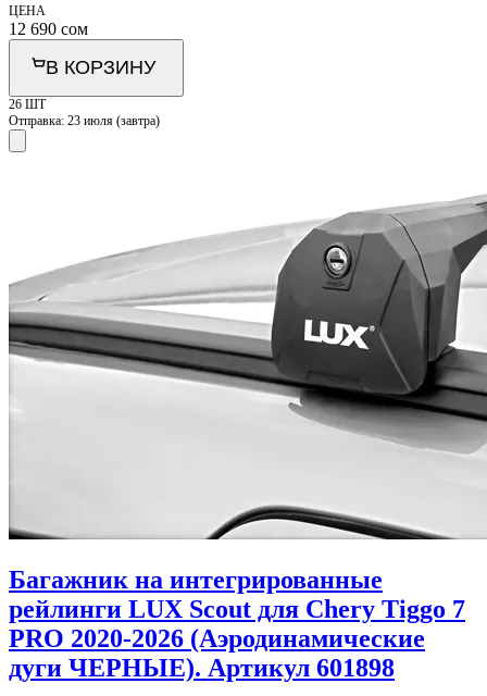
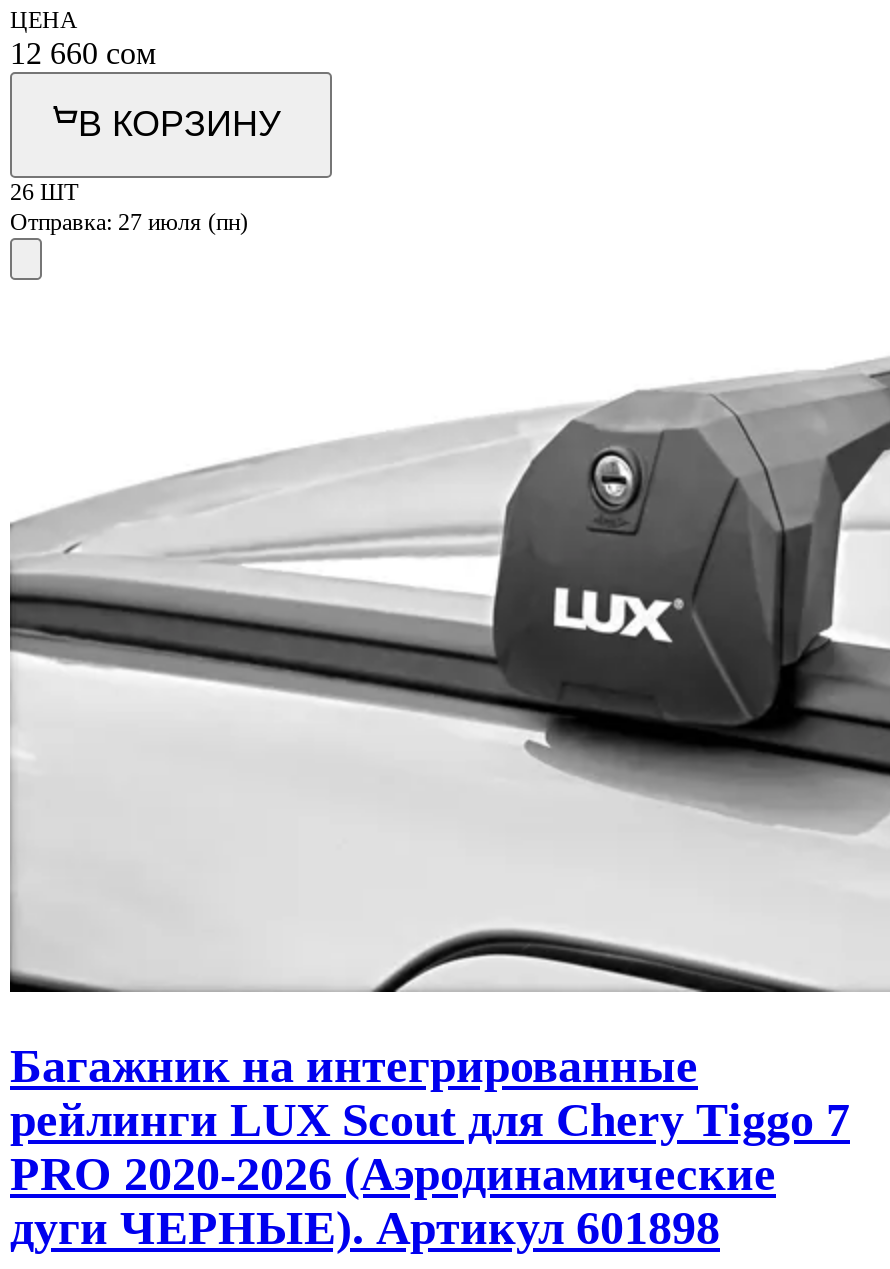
- 12 690 сом
+ 12 660 сом

- Отправка: 23 июля (завтра)
+ Отправка: 27 июля (пн)
